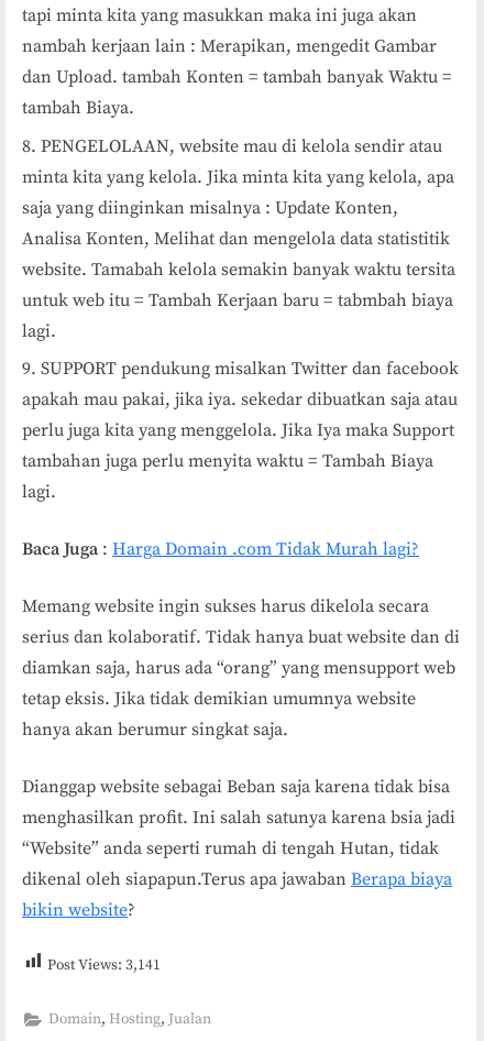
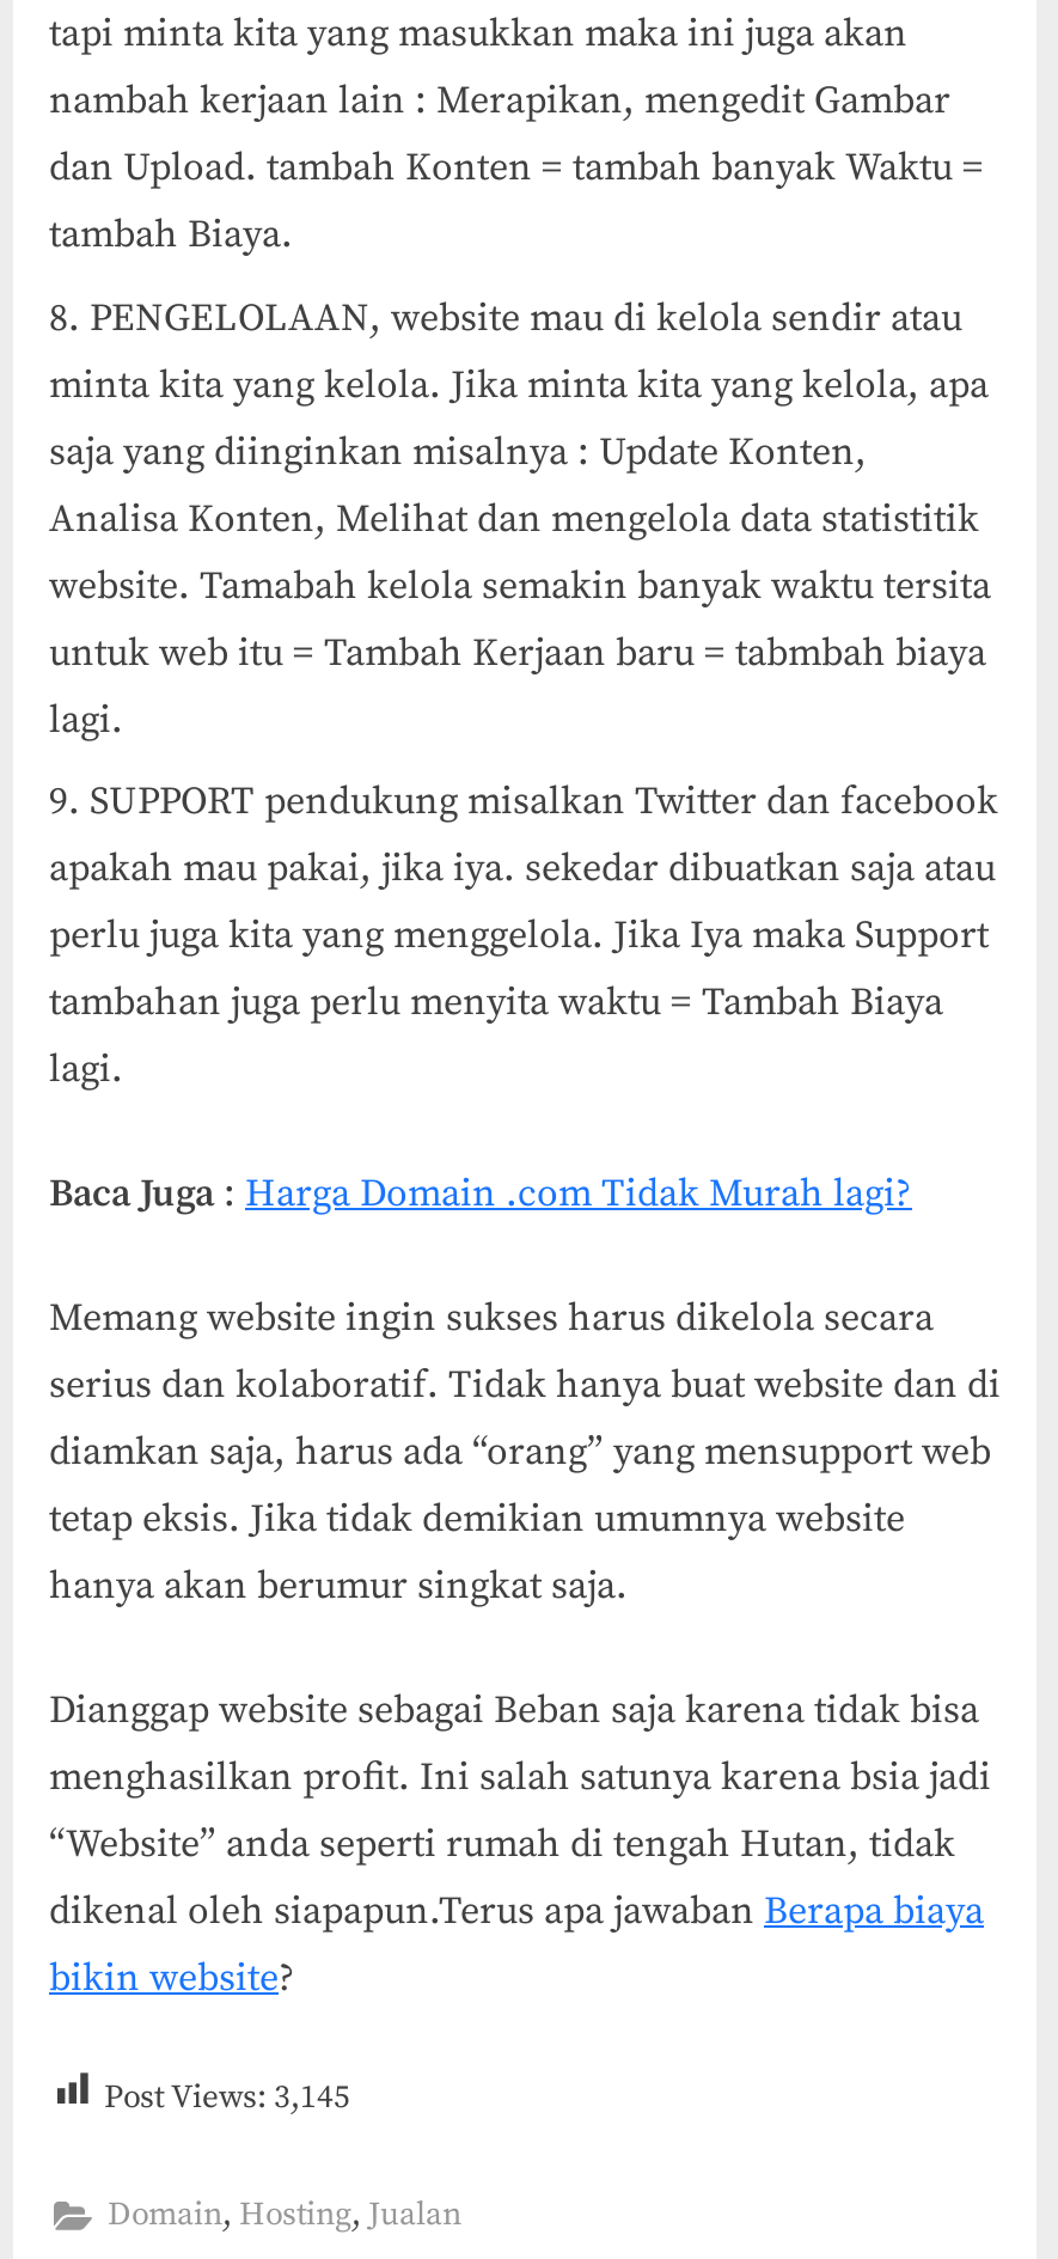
- Post Views: 3,141
+ Post Views: 3,145
